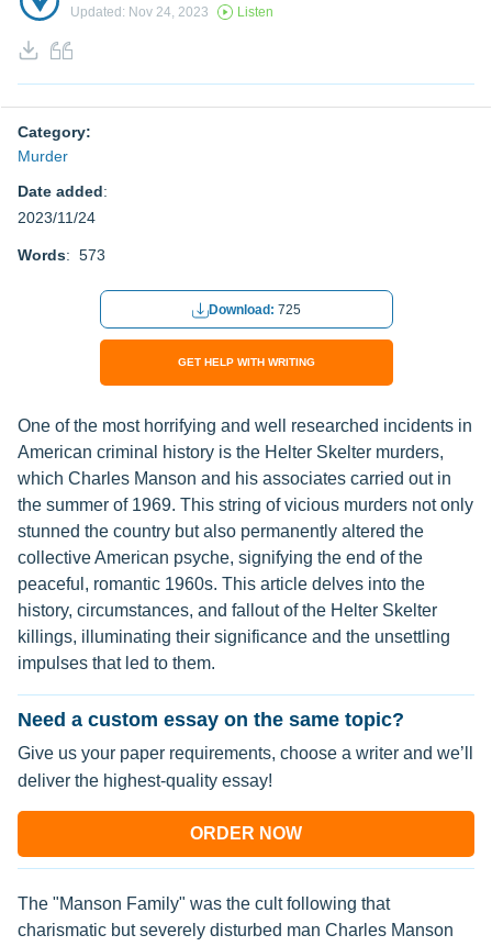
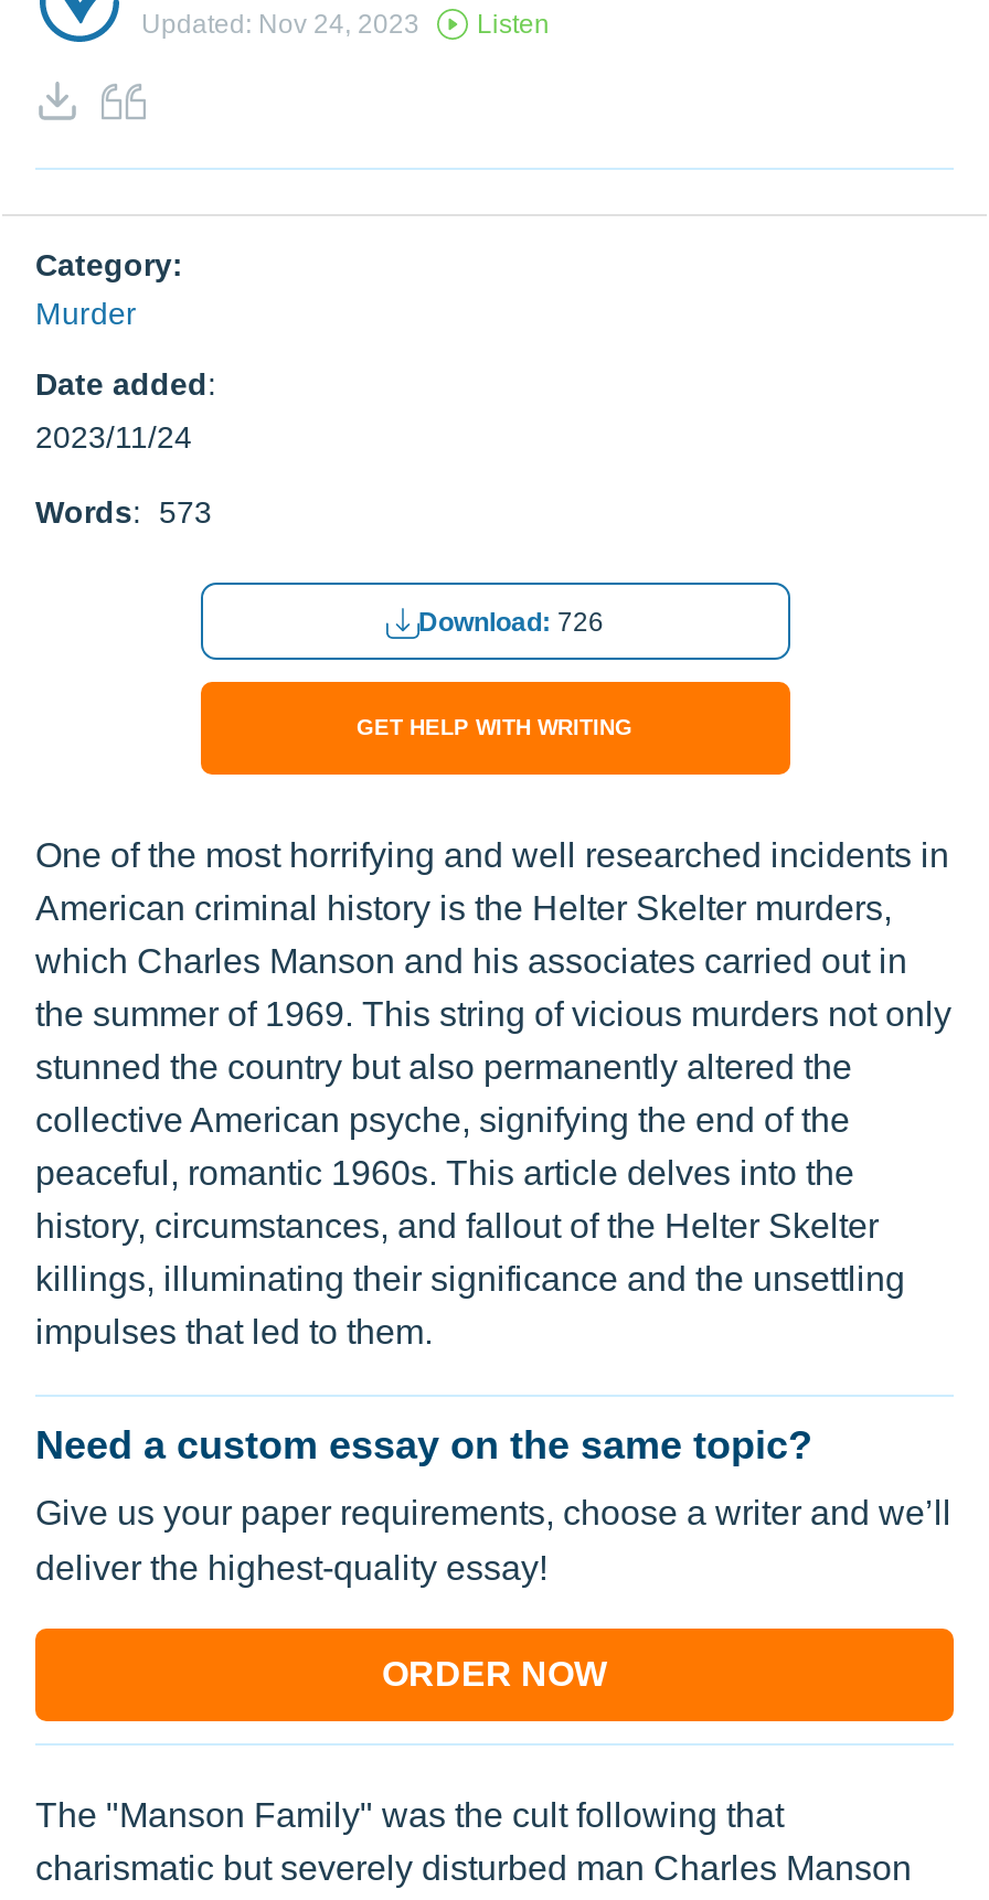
- Download: 725
+ Download: 726
